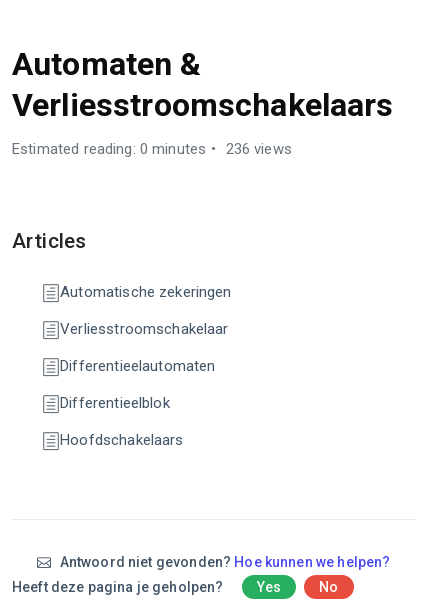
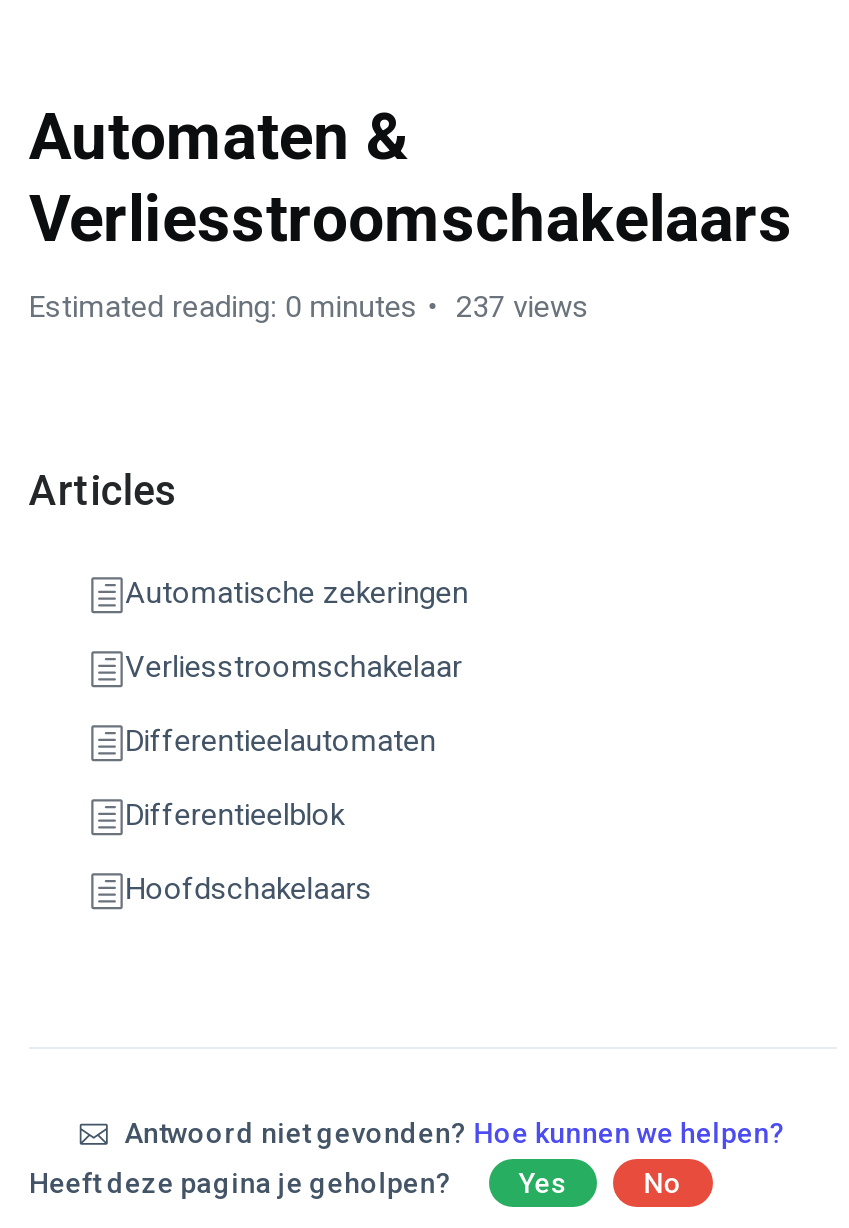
- Estimated reading: 0 minutes 236 views
+ Estimated reading: 0 minutes 237 views
